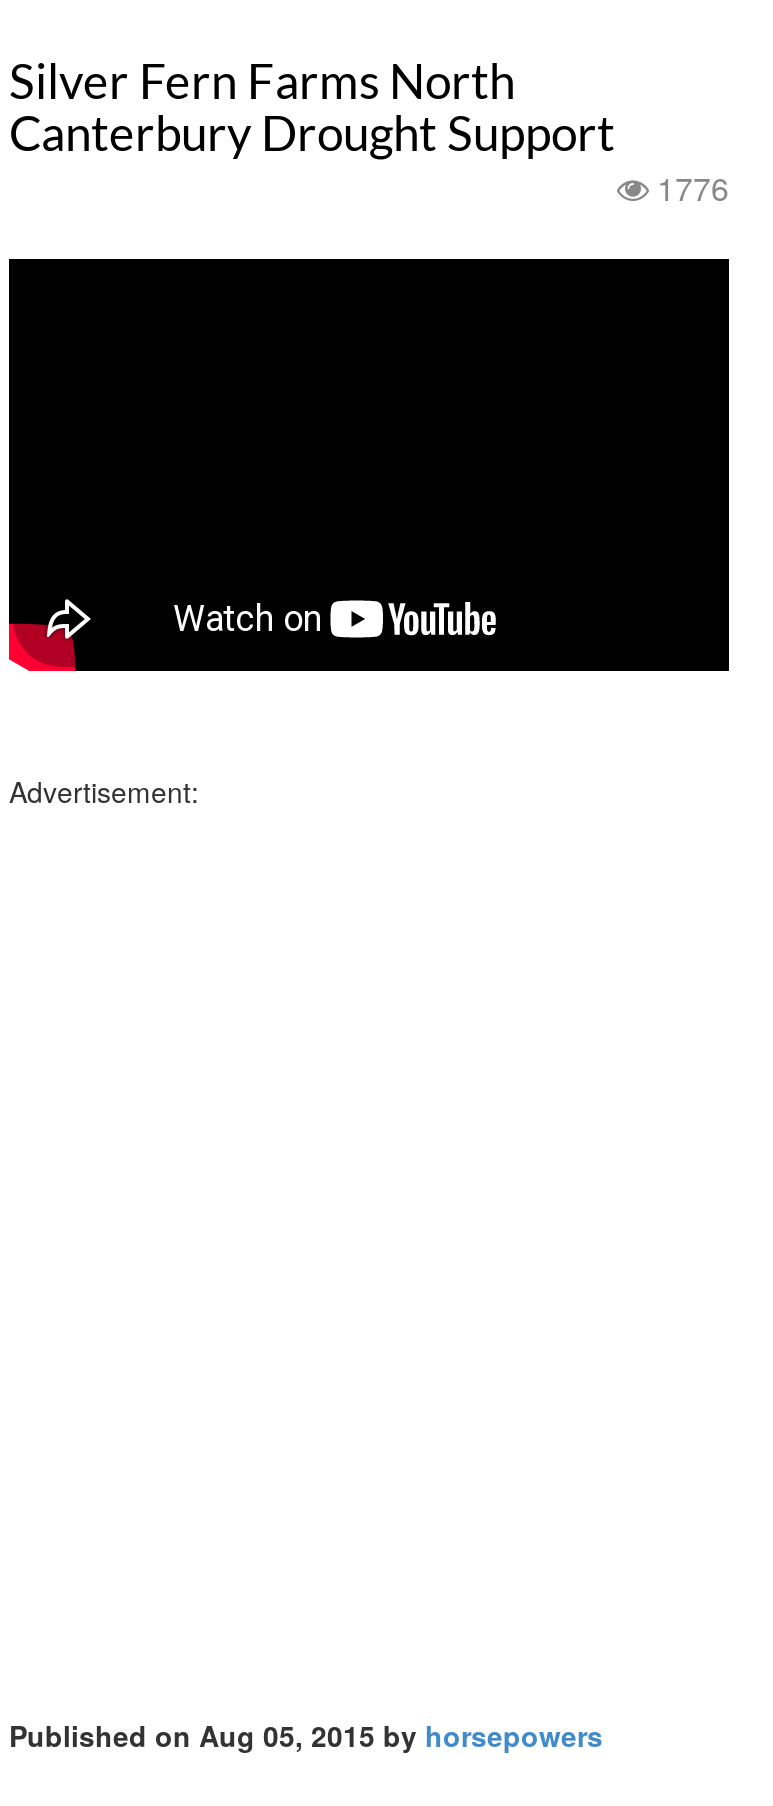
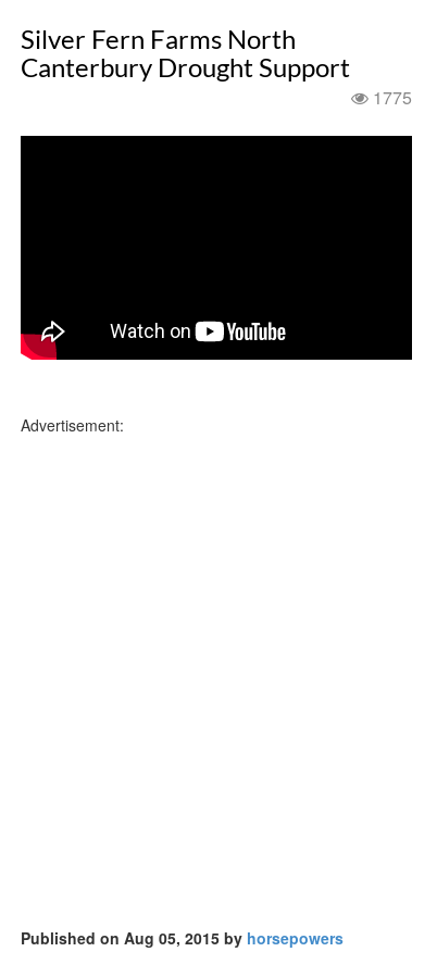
- 1776
+ 1775
